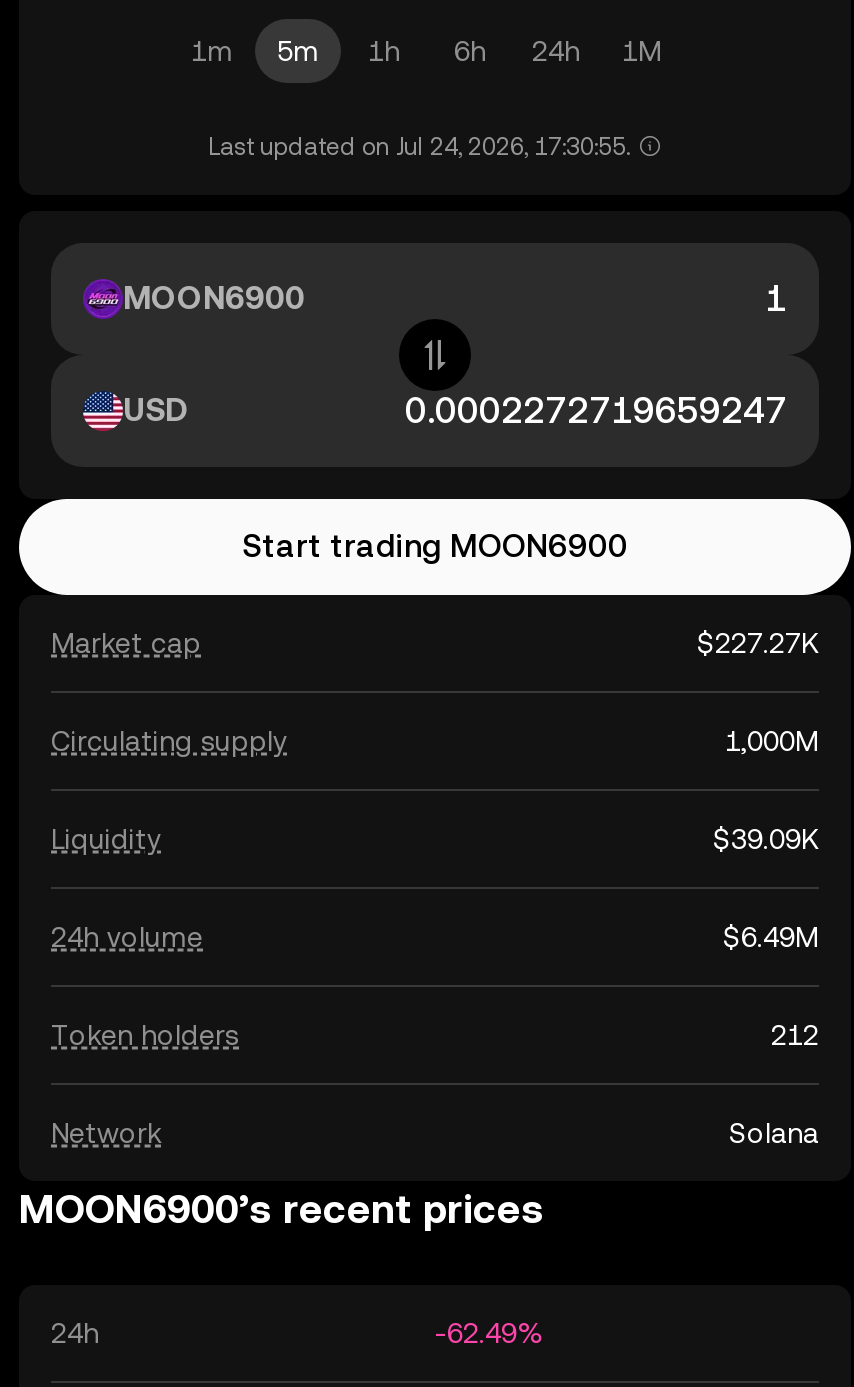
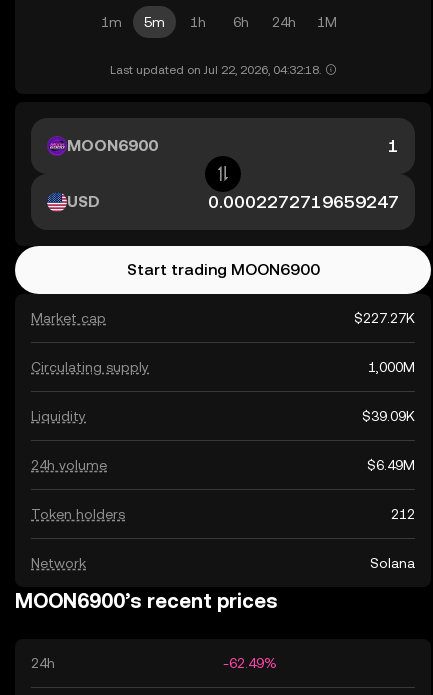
- Last updated on Jul 24, 2026, 17:30:55.
+ Last updated on Jul 22, 2026, 04:32:18.
